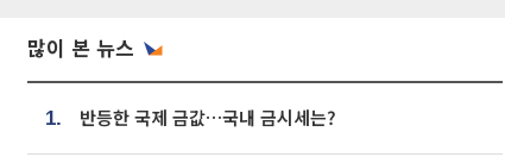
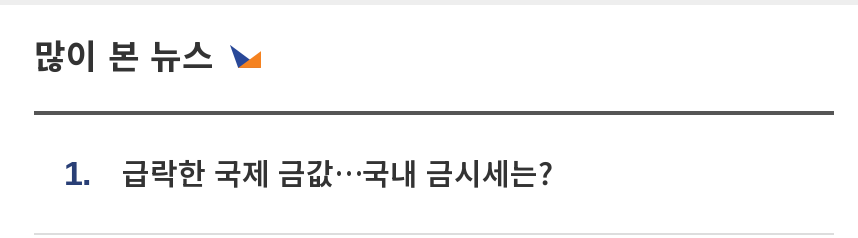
- 반등한 국제 금값…국내 금시세는?
+ 급락한 국제 금값…국내 금시세는?
